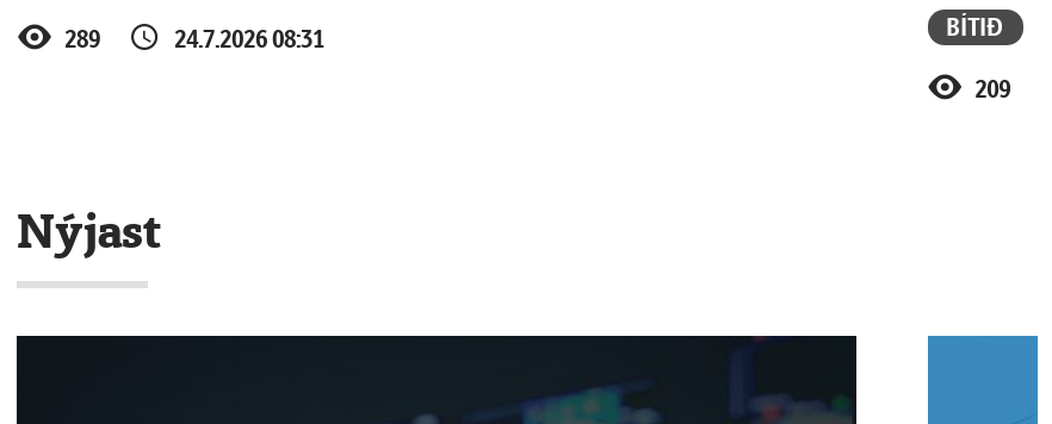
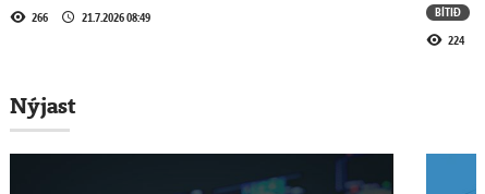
- 289
- 24.7.2026 08:31
+ 266
+ 21.7.2026 08:49

- 209
+ 224
